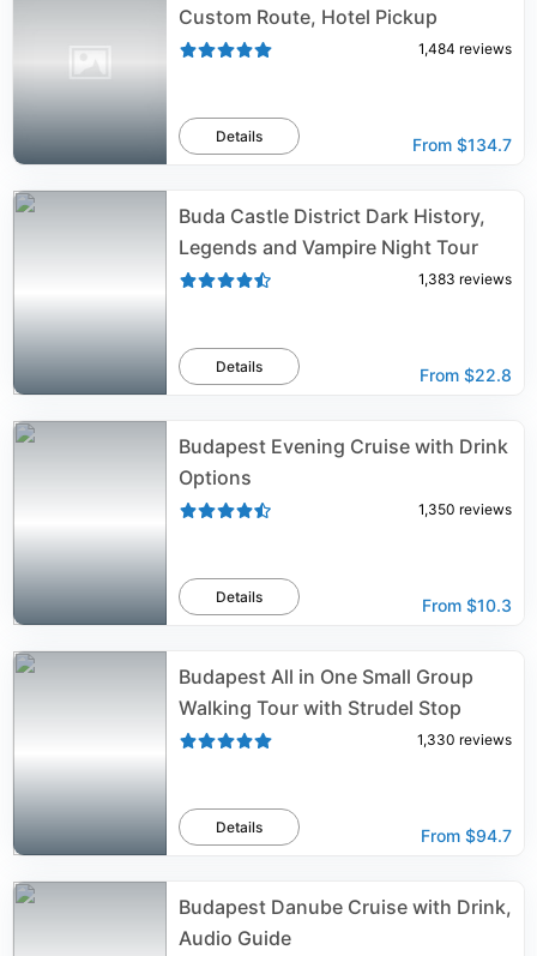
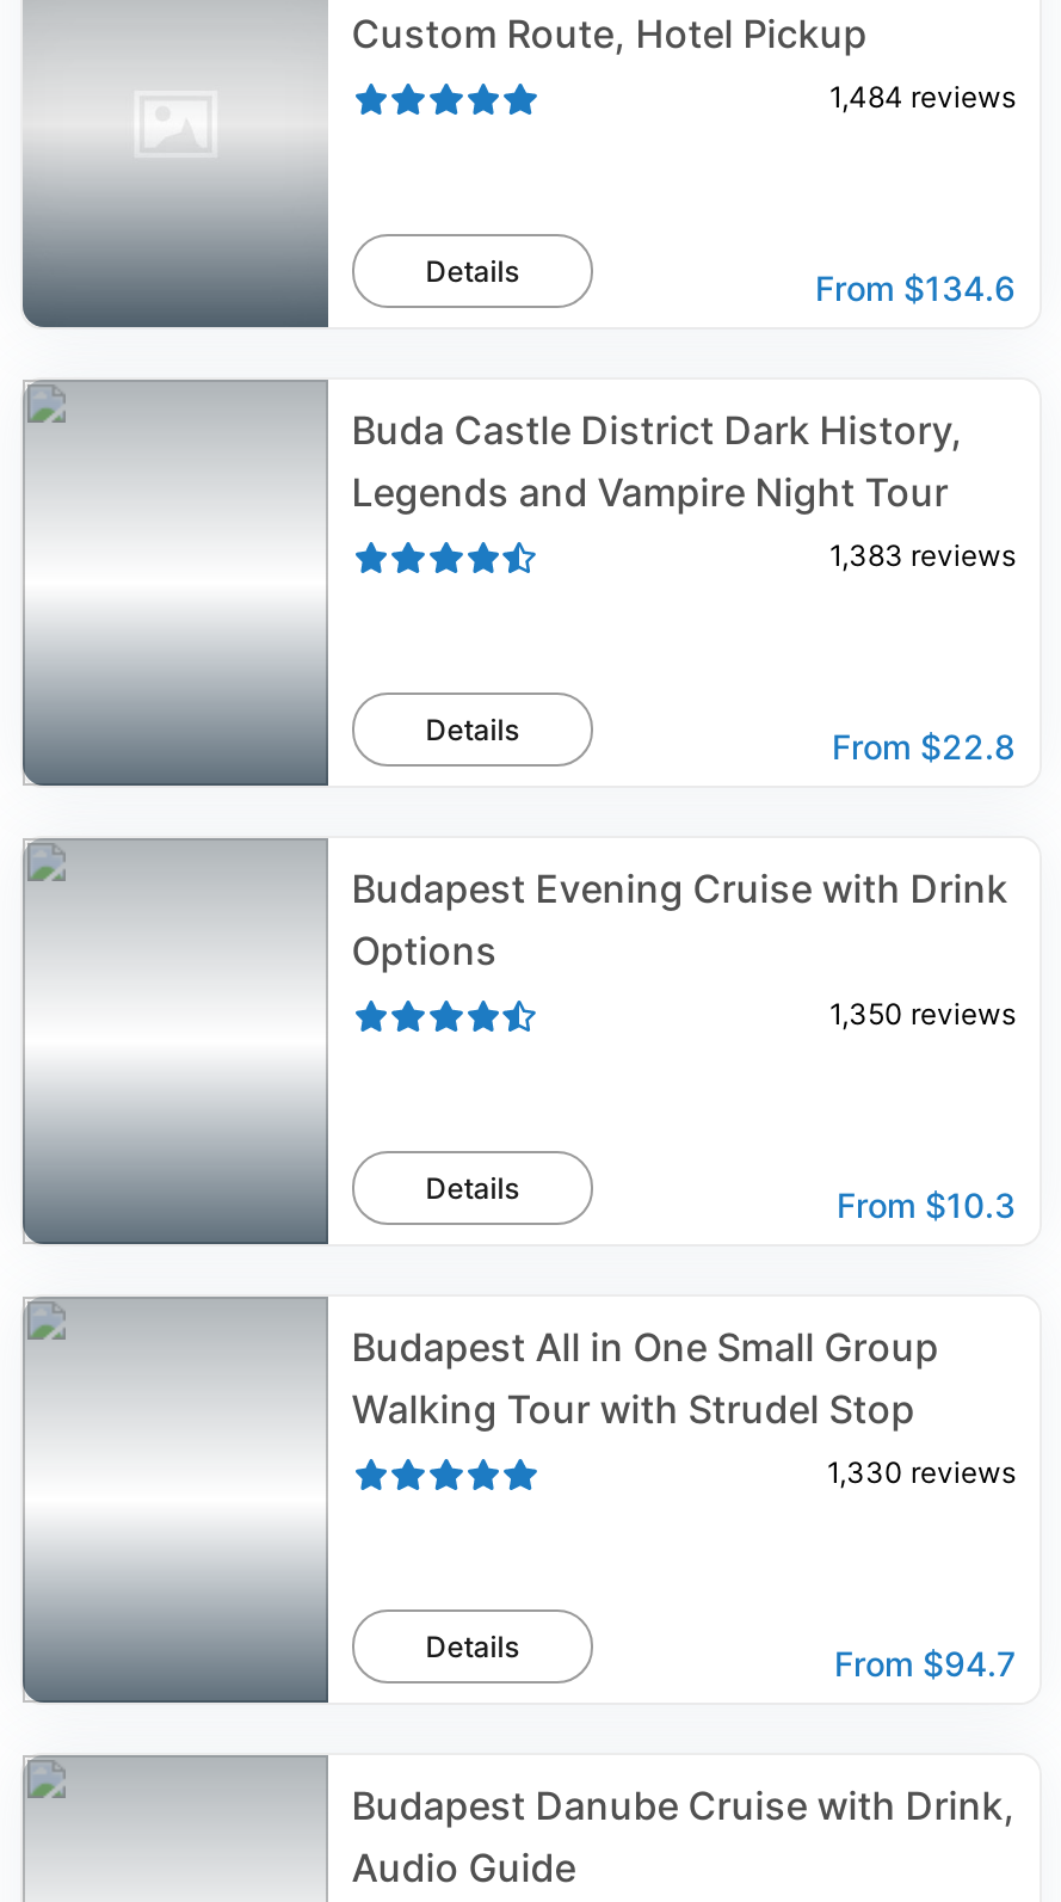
- From $134.7
+ From $134.6
